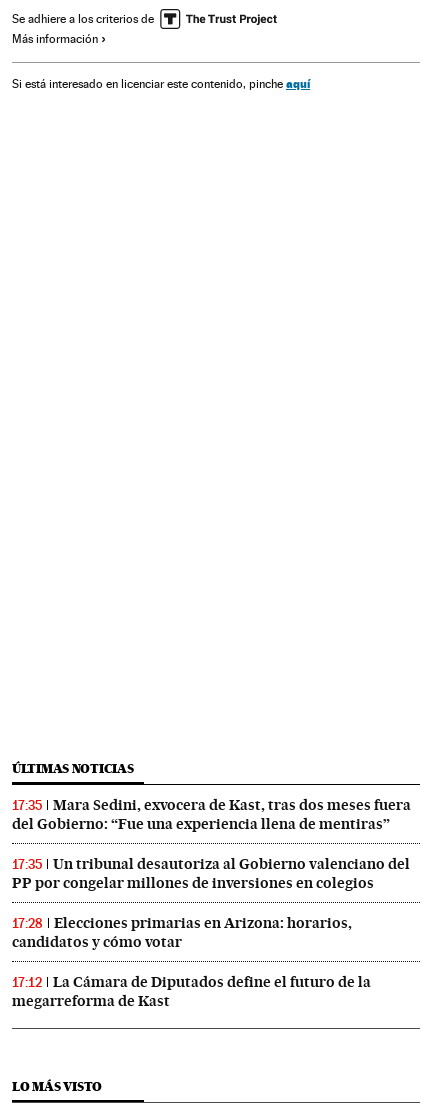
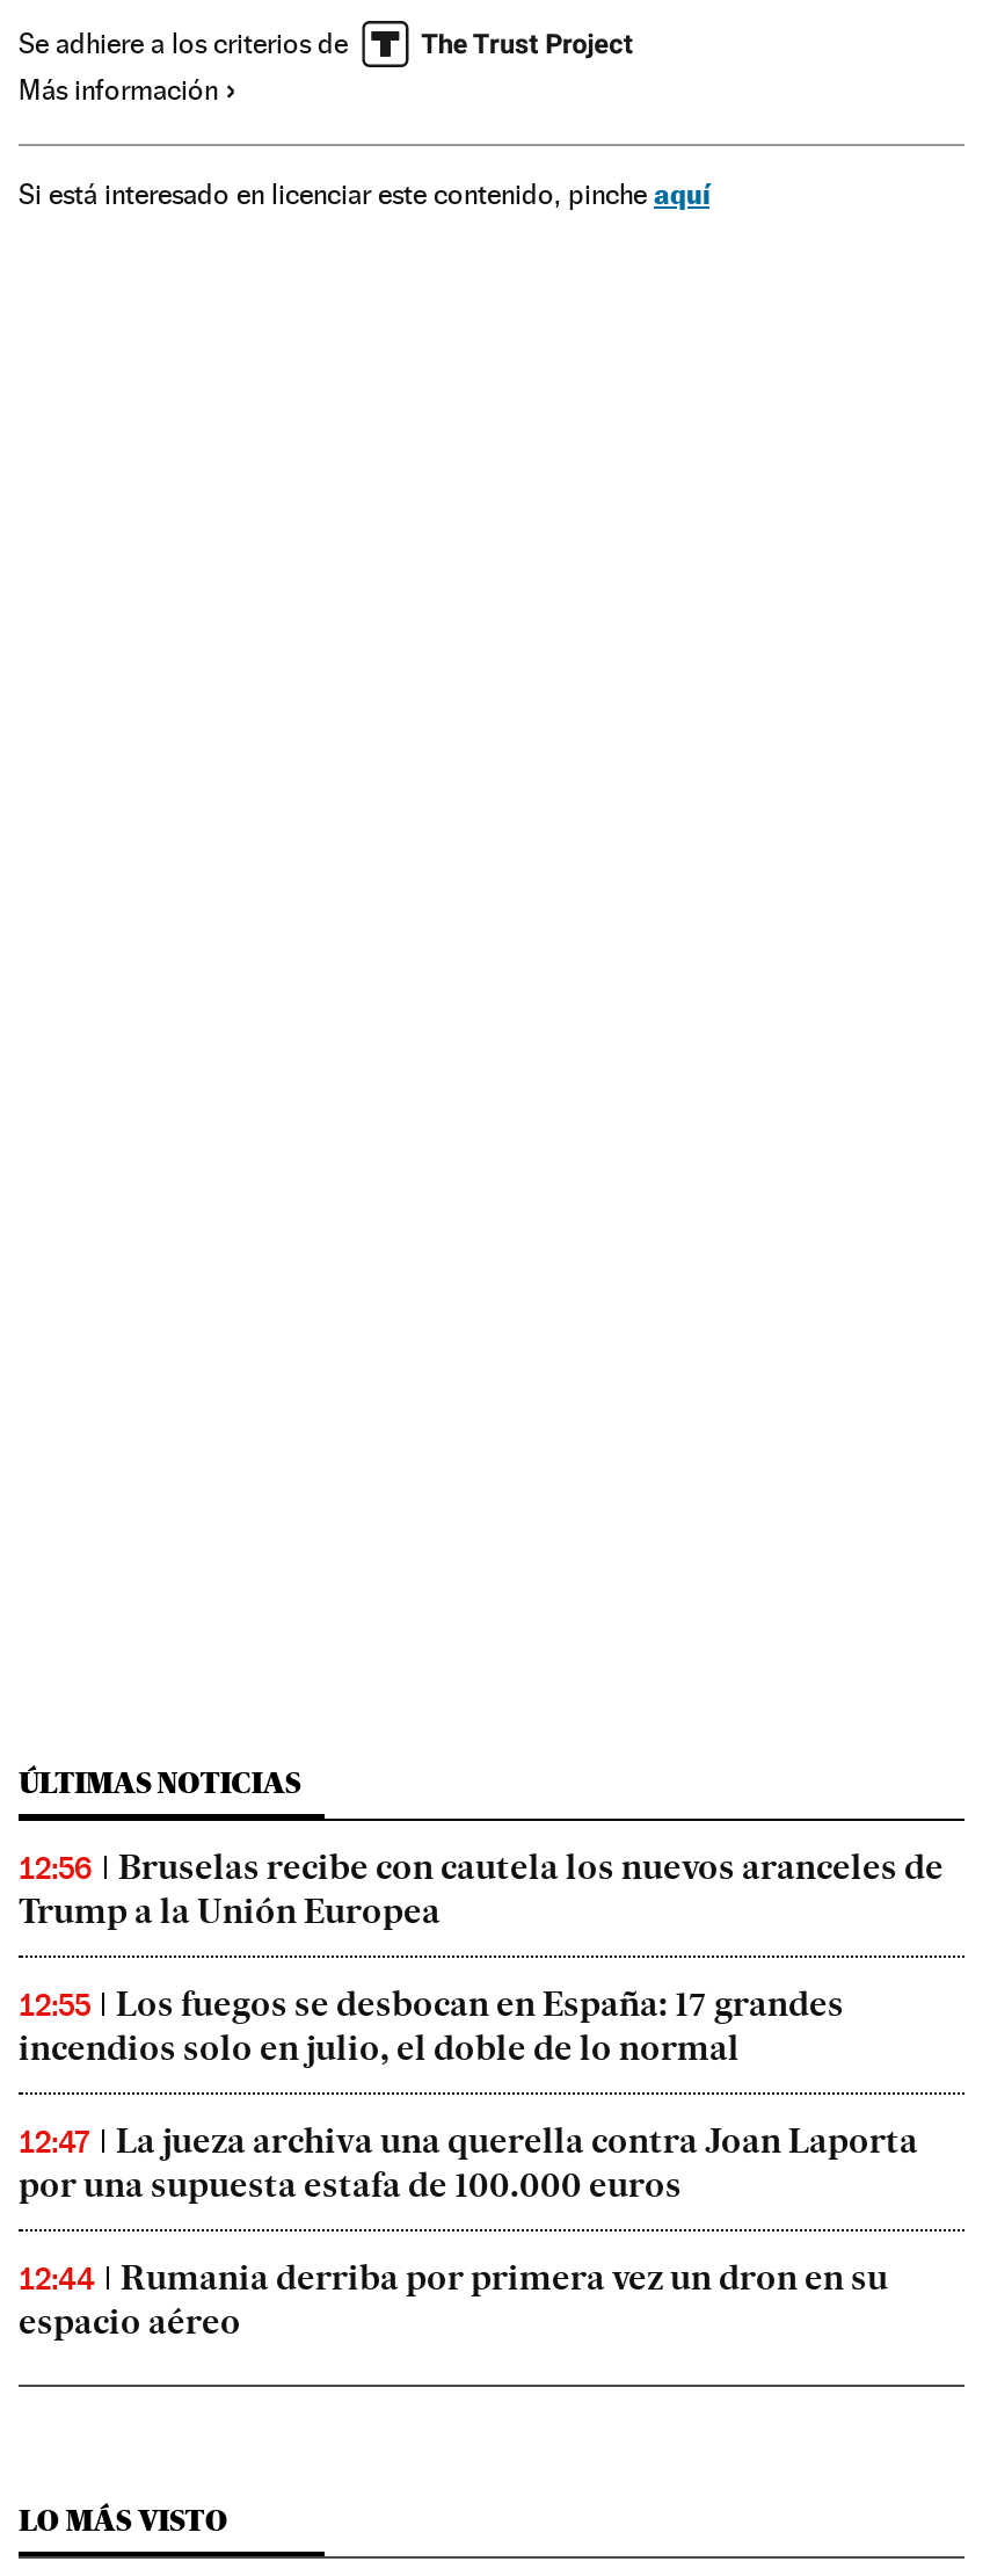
- 17:35
- Mara Sedini, exvocera de Kast, tras dos meses fuera
- del Gobierno: “Fue una experiencia llena de mentiras”
+ 12:56
+ Bruselas recibe con cautela los nuevos aranceles de
+ Trump a la Unión Europea

- 17:35
- Un tribunal desautoriza al Gobierno valenciano del
- PP por congelar millones de inversiones en colegios
+ 12:55
+ Los fuegos se desbocan en España: 17 grandes
+ incendios solo en julio, el doble de lo normal

- 17:28
- Elecciones primarias en Arizona: horarios,
- candidatos y cómo votar
+ 12:47
+ La jueza archiva una querella contra Joan Laporta
+ por una supuesta estafa de 100.000 euros

- 17:12
- La Cámara de Diputados define el futuro de la
- megarreforma de Kast
+ 12:44
+ Rumania derriba por primera vez un dron en su
+ espacio aéreo
